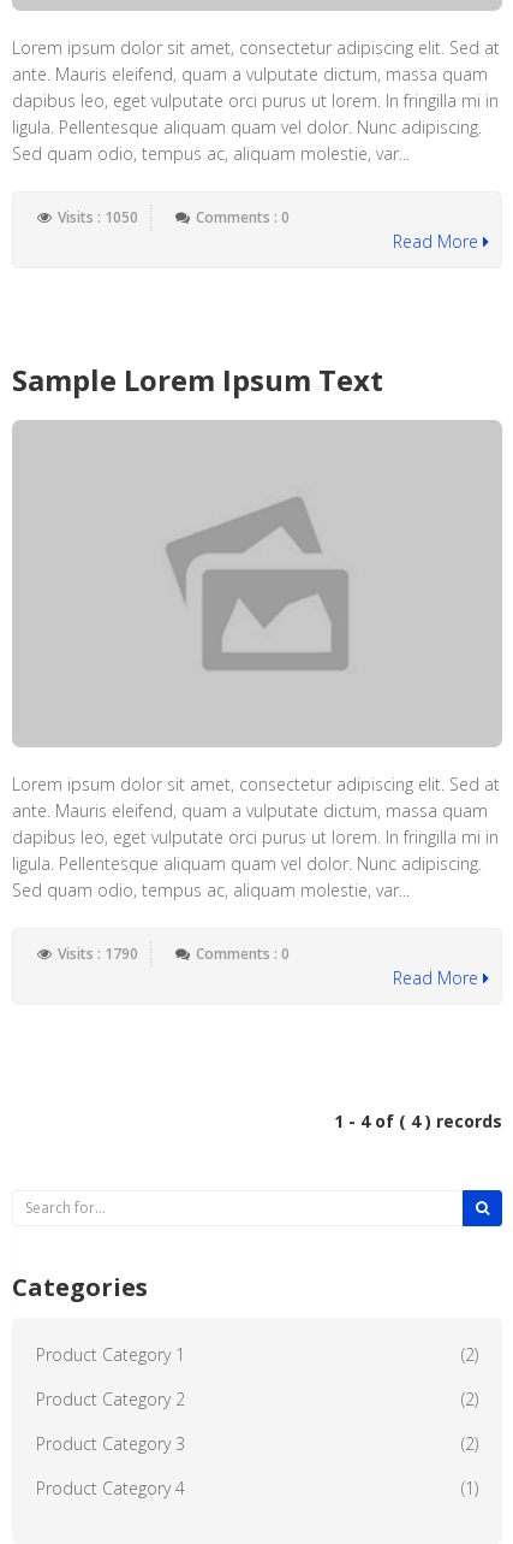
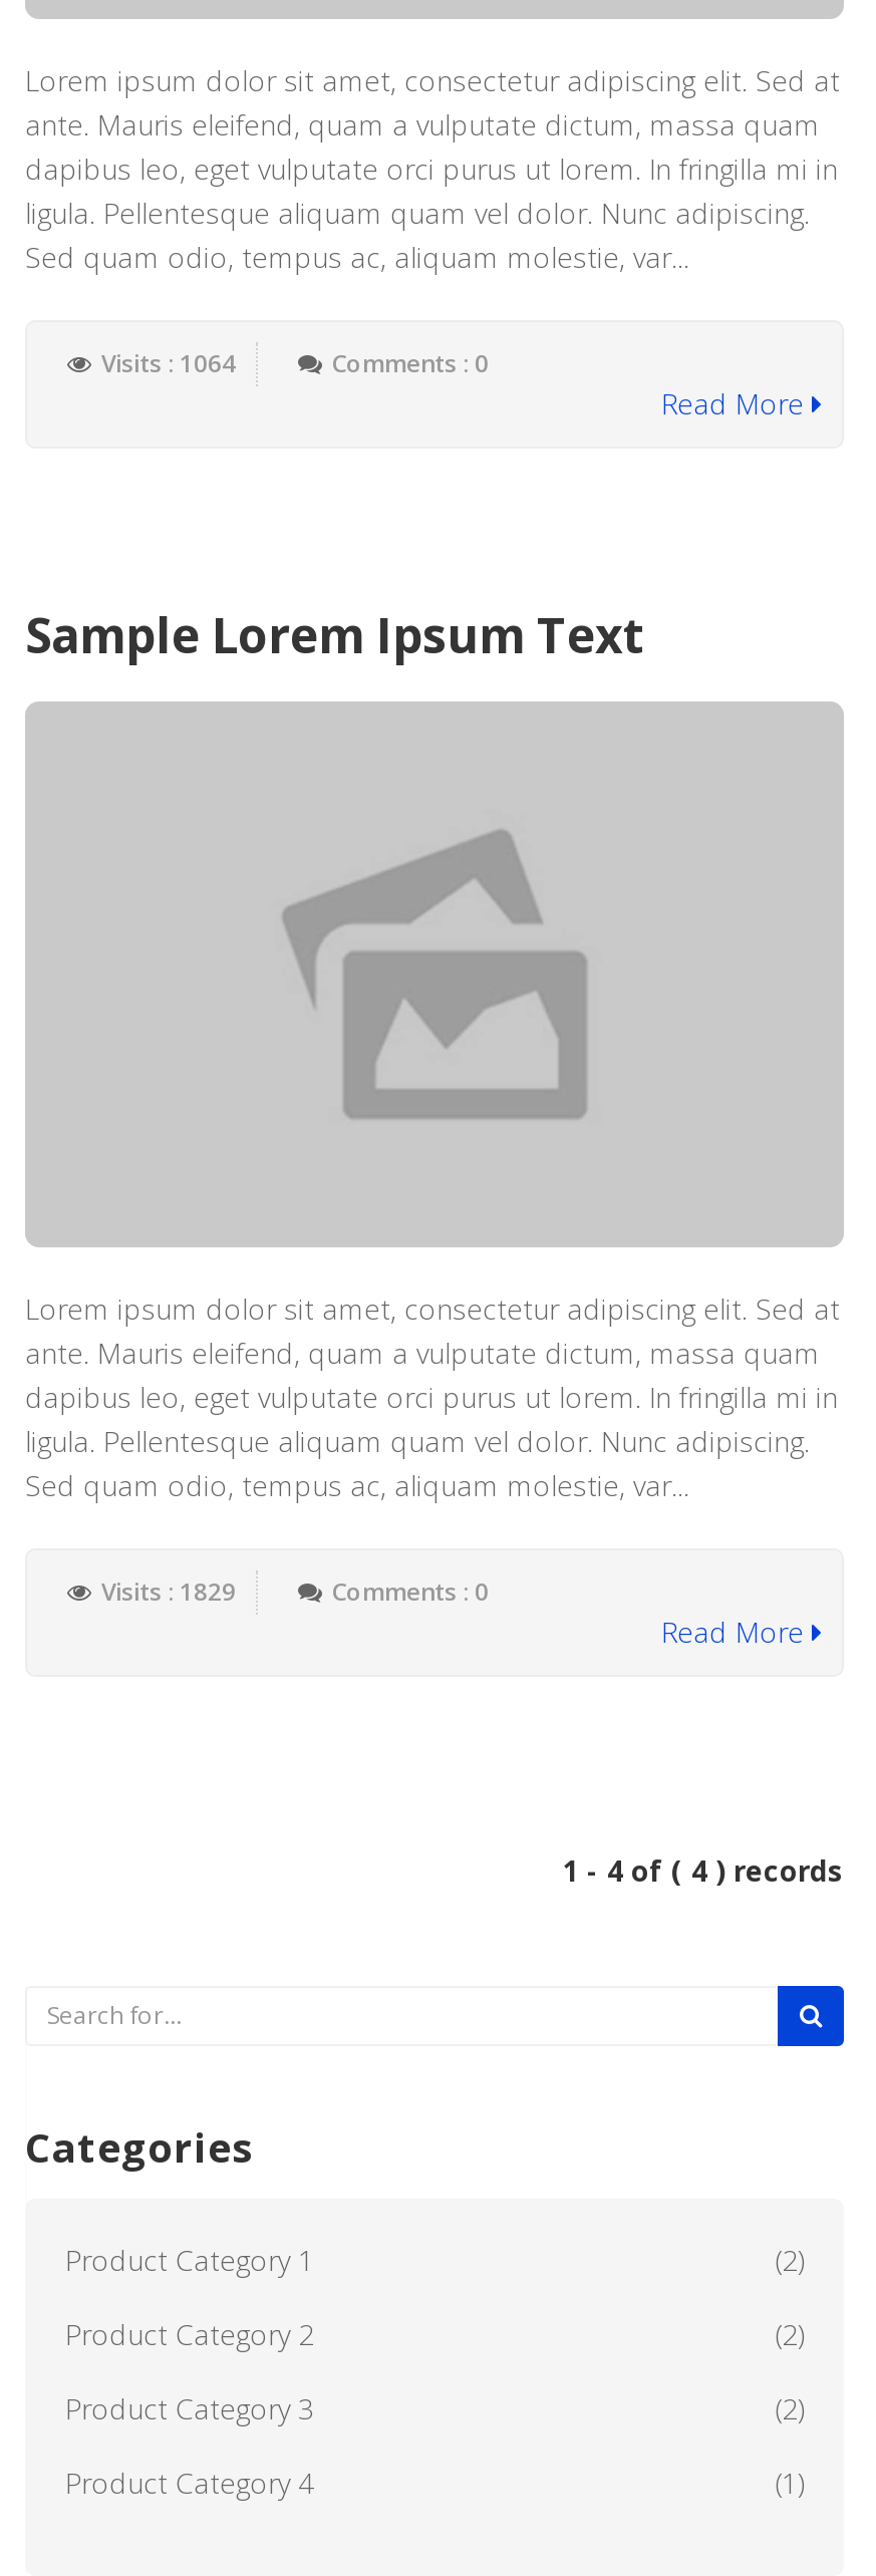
- Visits : 1050
+ Visits : 1064

- Visits : 1790
+ Visits : 1829
